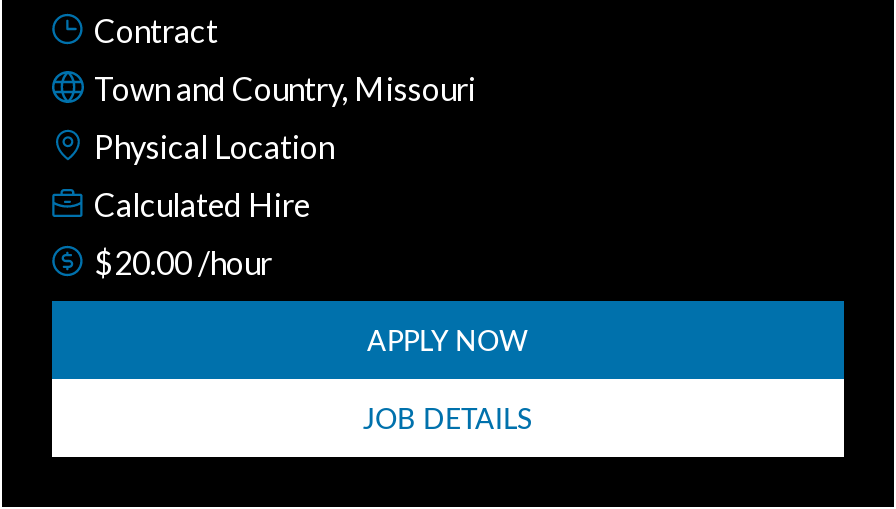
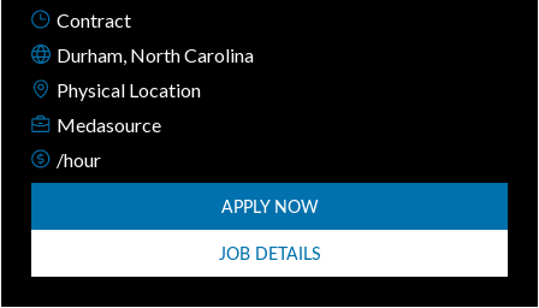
- Town and Country, Missouri
+ Durham, North Carolina

- Calculated Hire
+ Medasource

- $20.00 /hour
+ /hour
